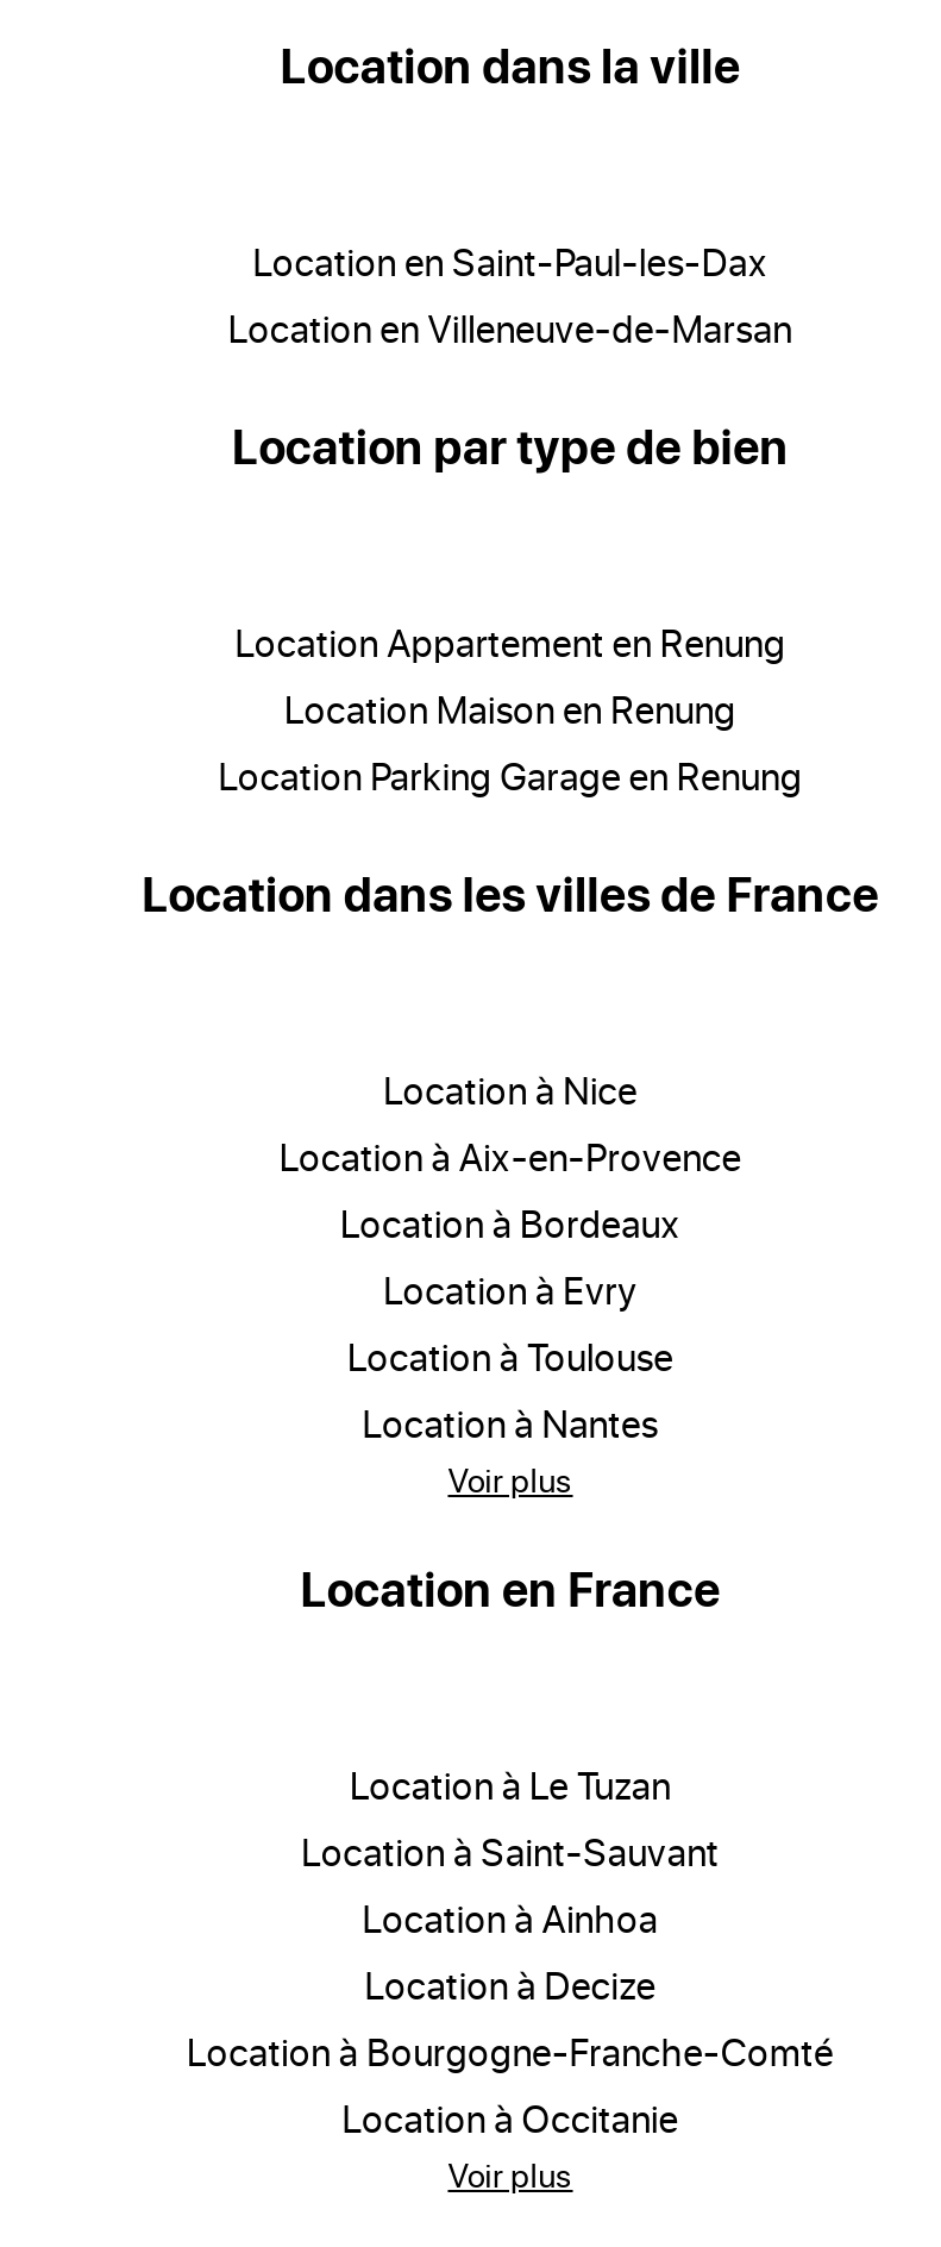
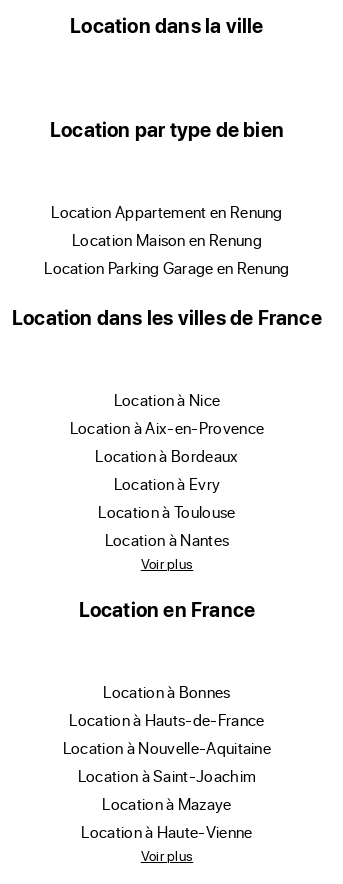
- location en Saint-Paul-les-Dax
- location en Villeneuve-de-Marsan

- location à Le Tuzan
- location à Saint-Sauvant
- location à Ainhoa
- location à Decize
- location à Bourgogne-Franche-Comté
- location à Occitanie
+ location à Bonnes
+ location à Hauts-de-France
+ location à Nouvelle-Aquitaine
+ location à Saint-Joachim
+ location à Mazaye
+ location à Haute-Vienne
